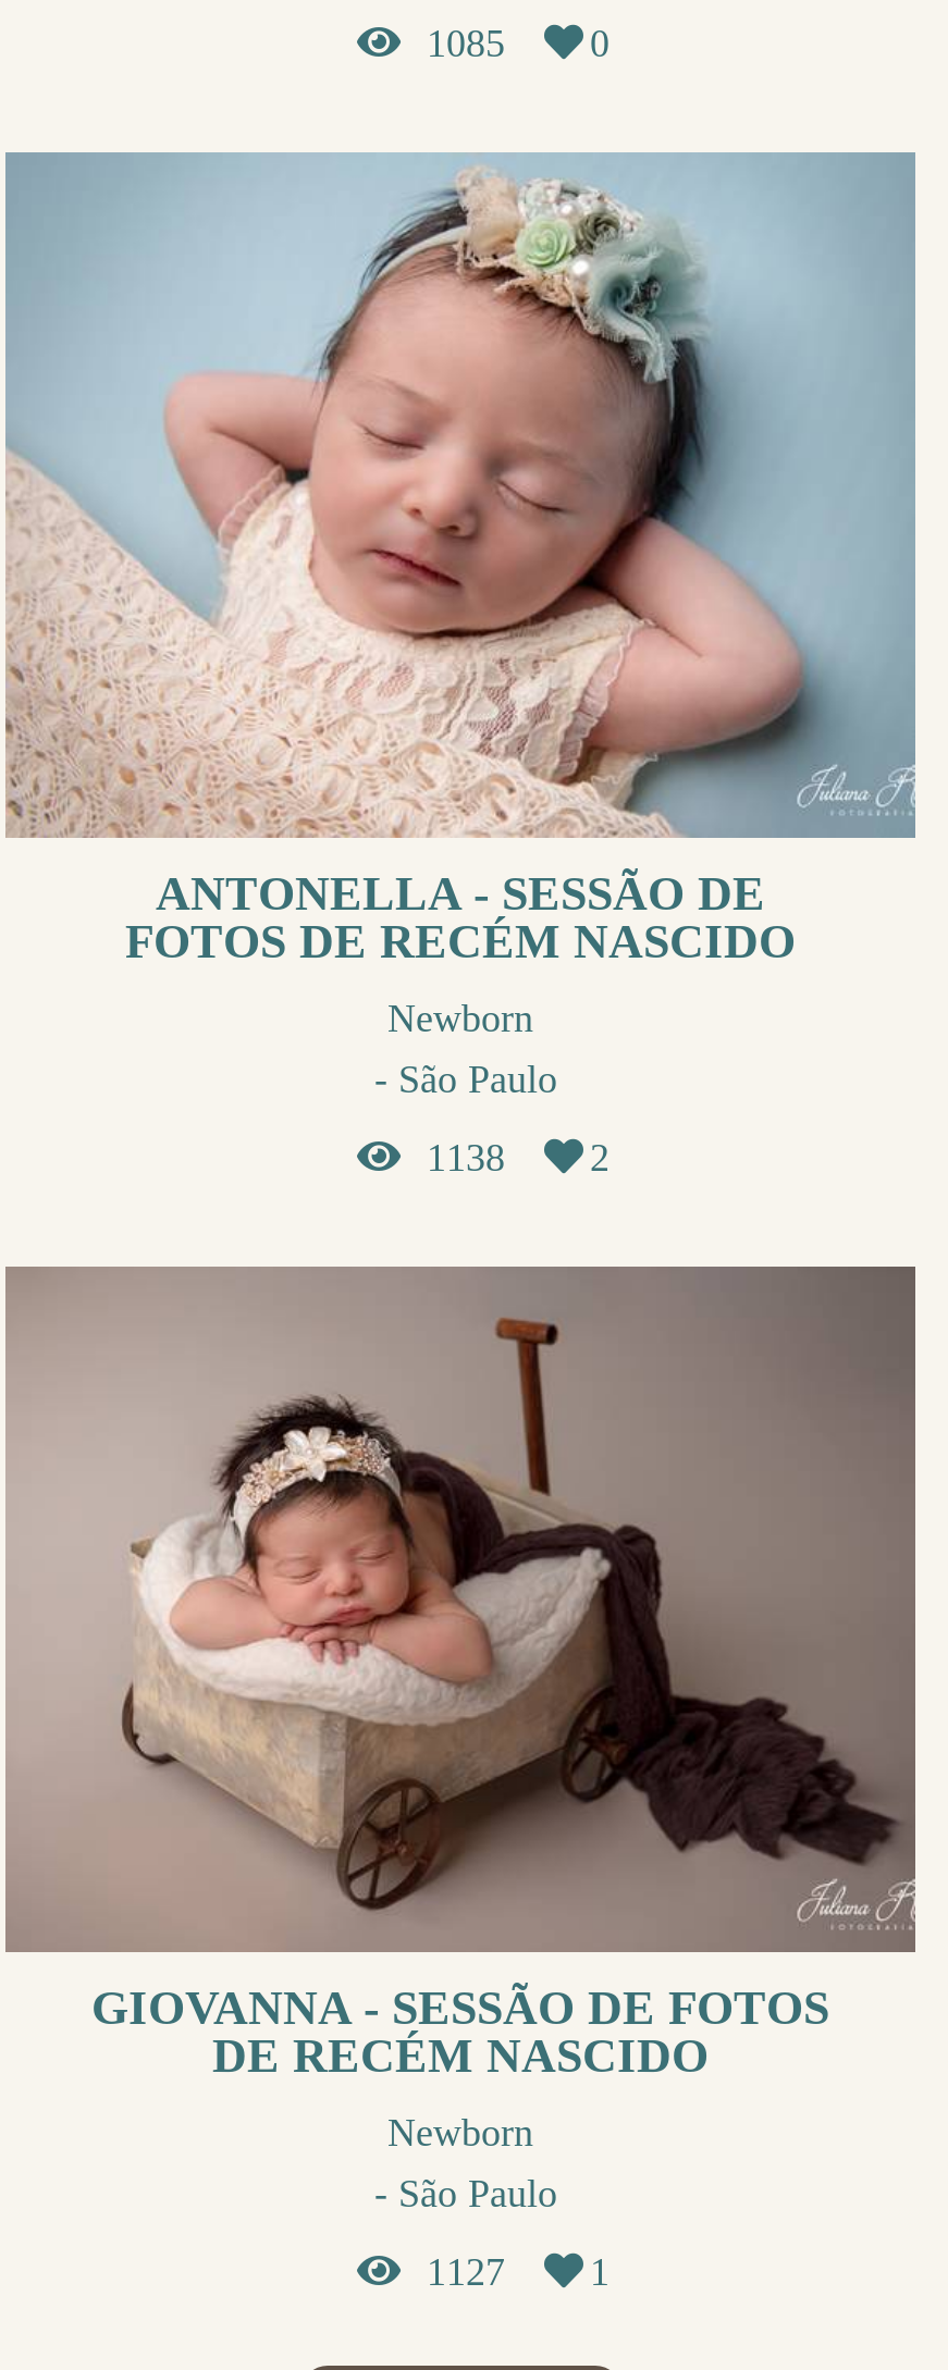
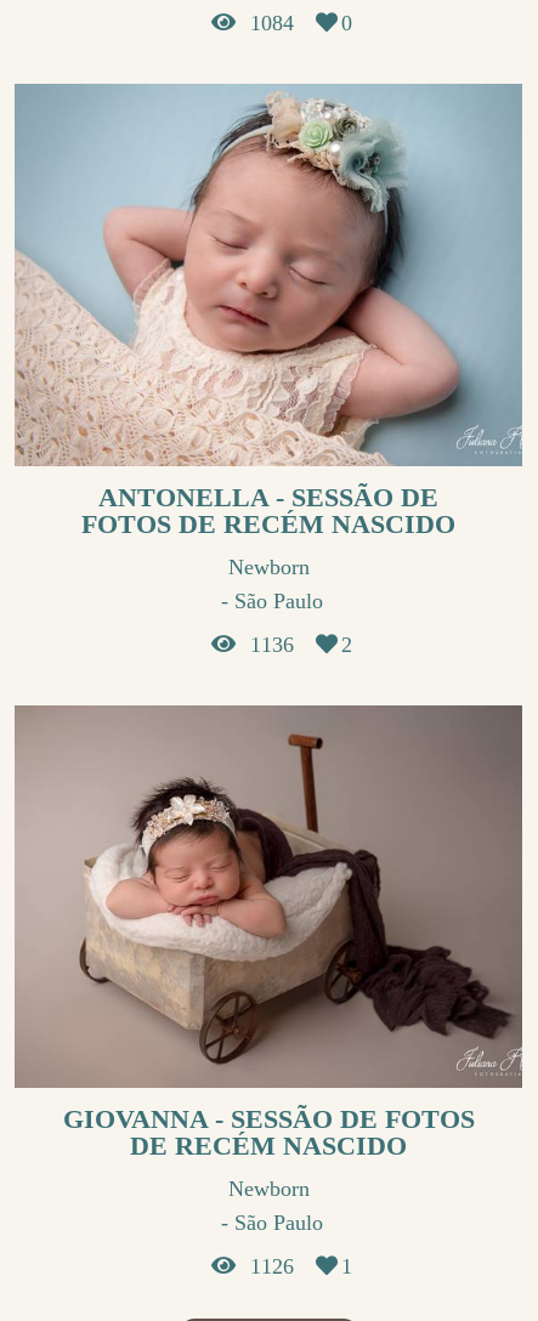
- 1085 0
+ 1084 0

- 1138 2
+ 1136 2

- 1127 1
+ 1126 1
